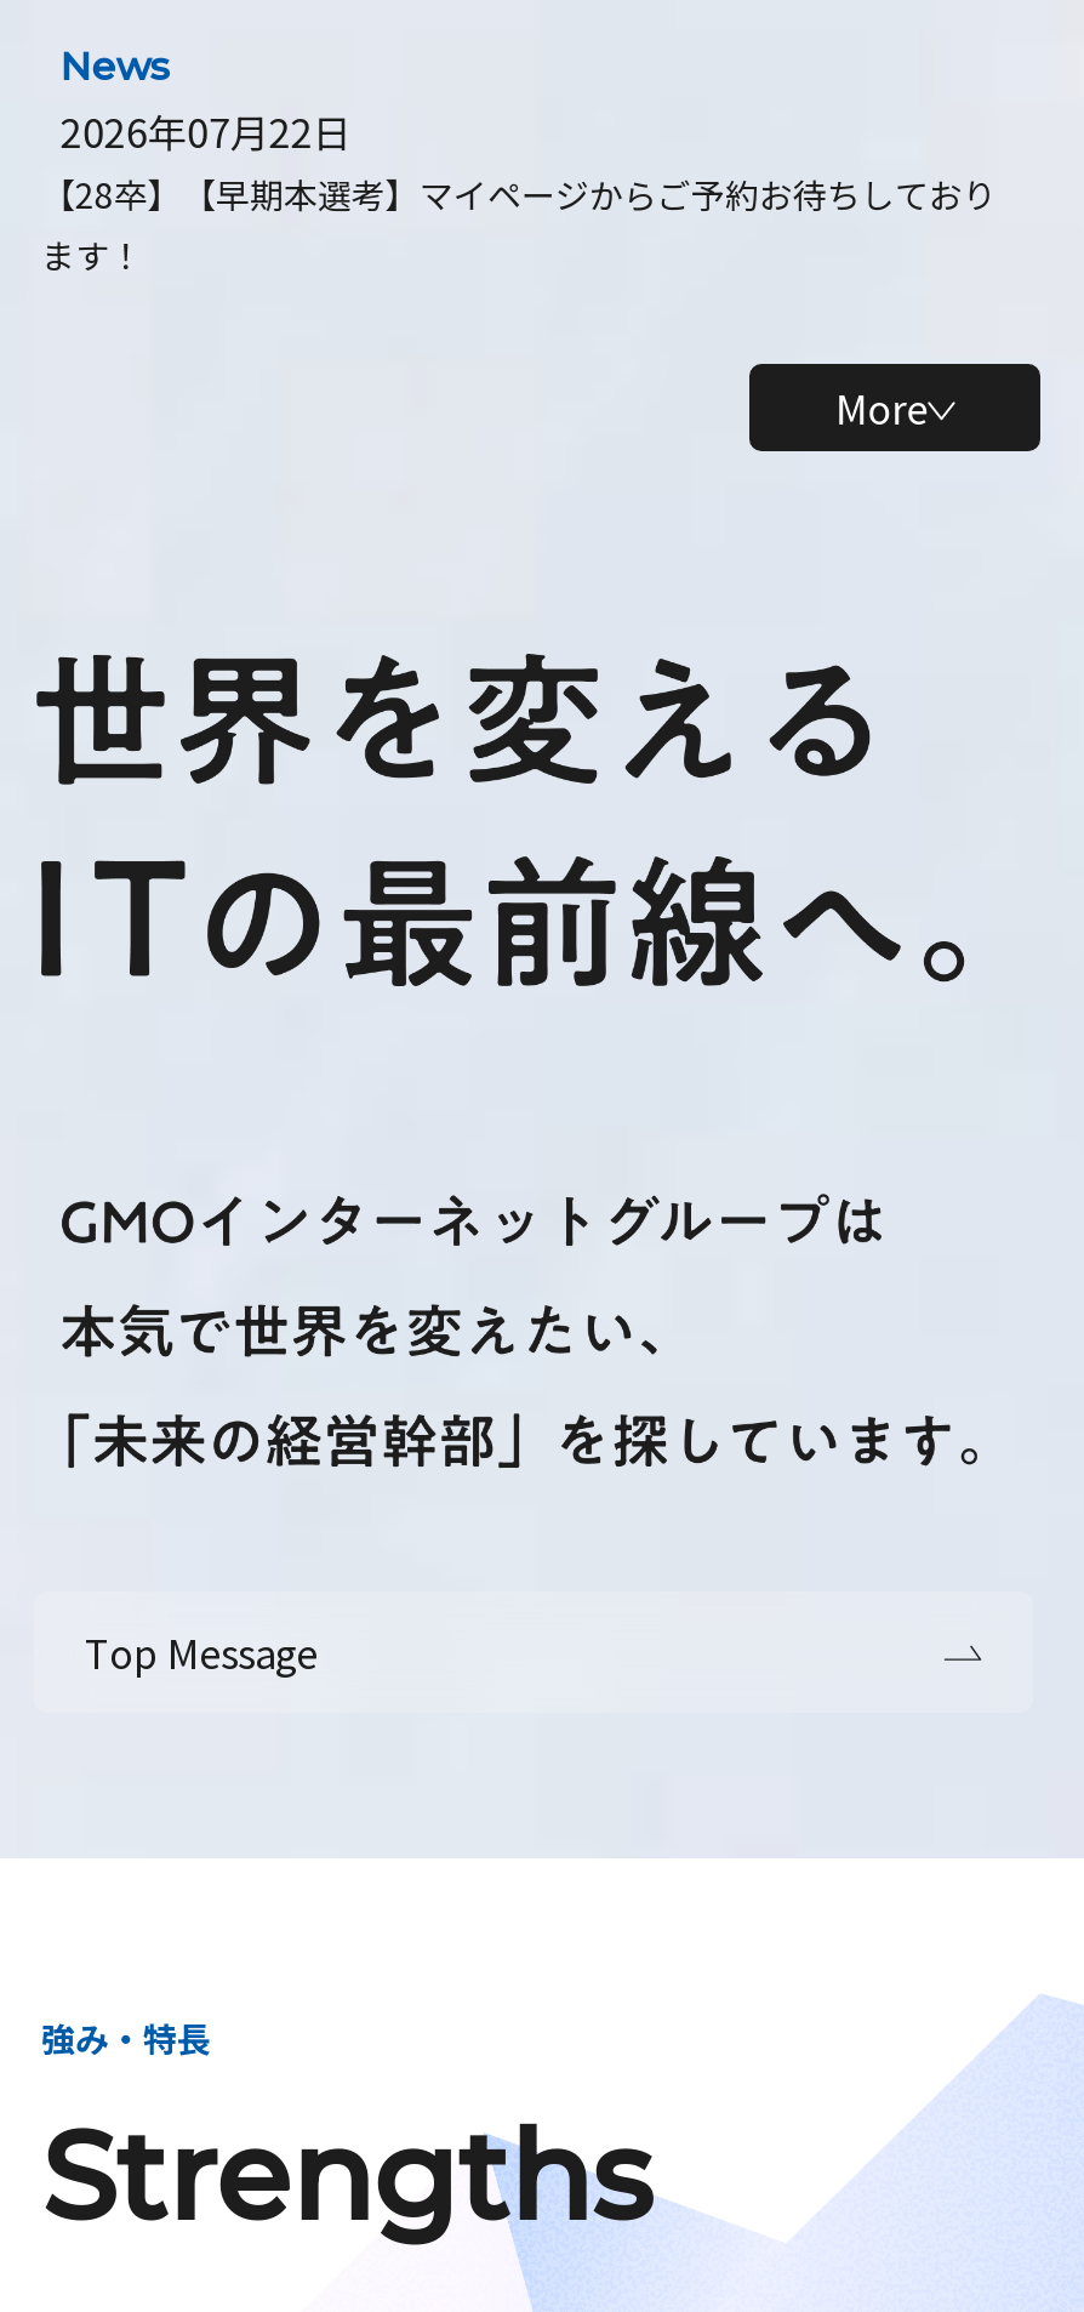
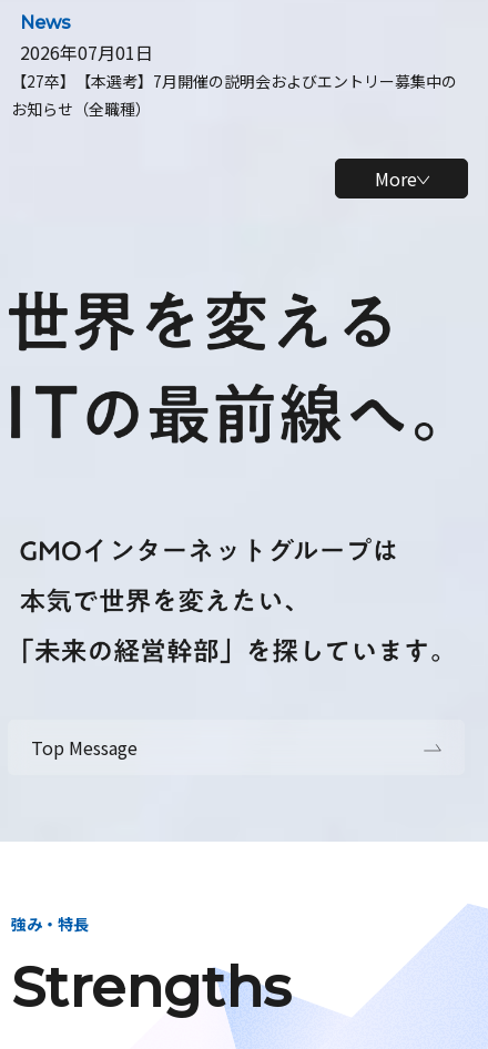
- 2026年07月22日
- 【28卒】【早期本選考】マイページからご予約お待ちしており
- ます！
+ 2026年07月01日
+ 【27卒】【本選考】7月開催の説明会およびエントリー募集中の
+ お知らせ（全職種）
